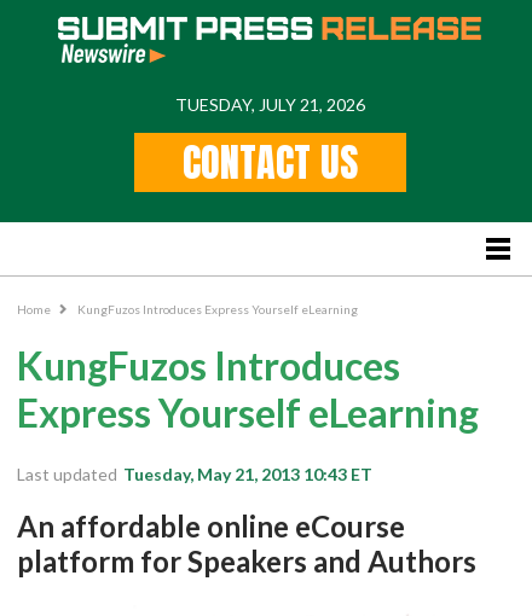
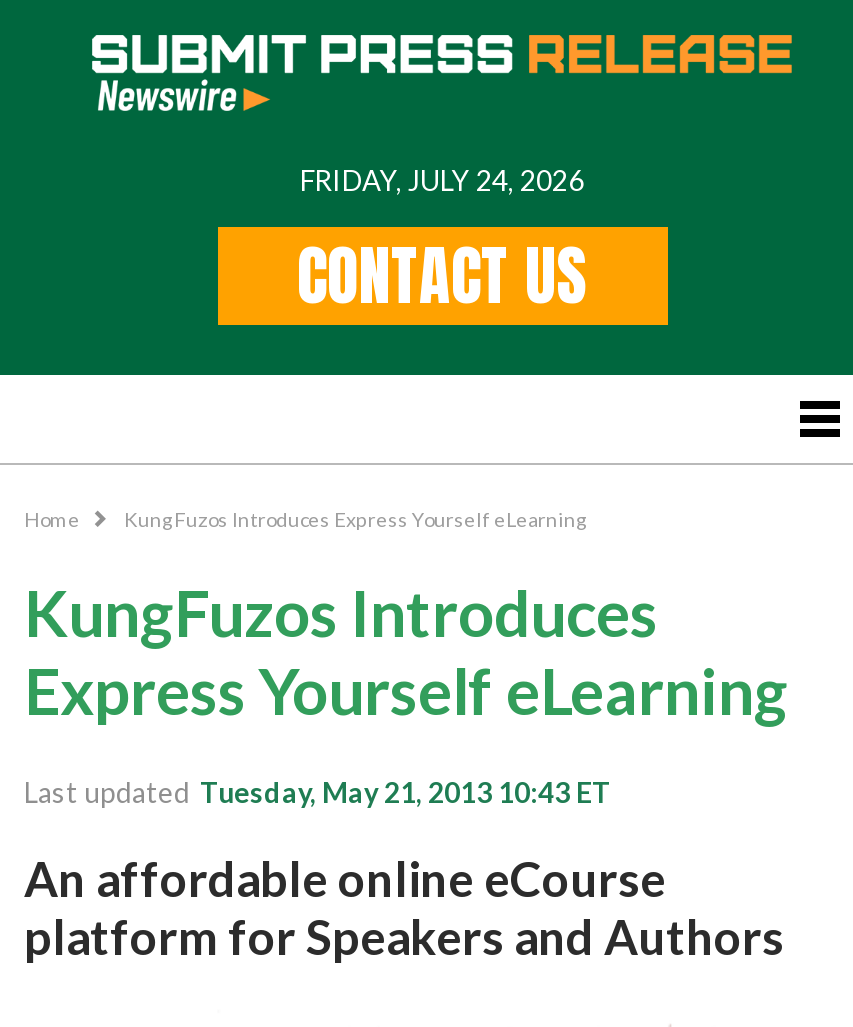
- TUESDAY, JULY 21, 2026
+ FRIDAY, JULY 24, 2026
